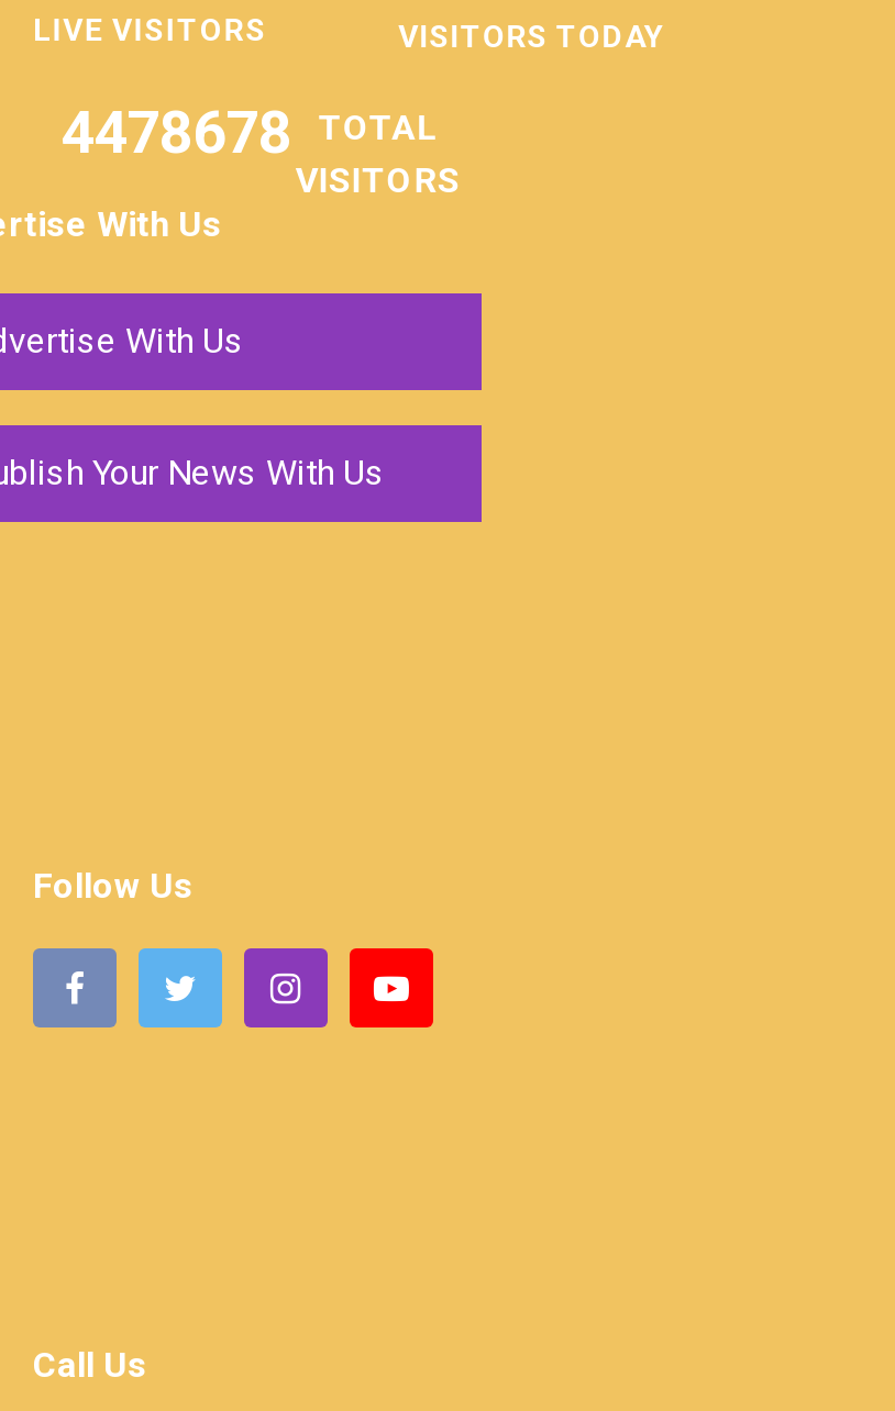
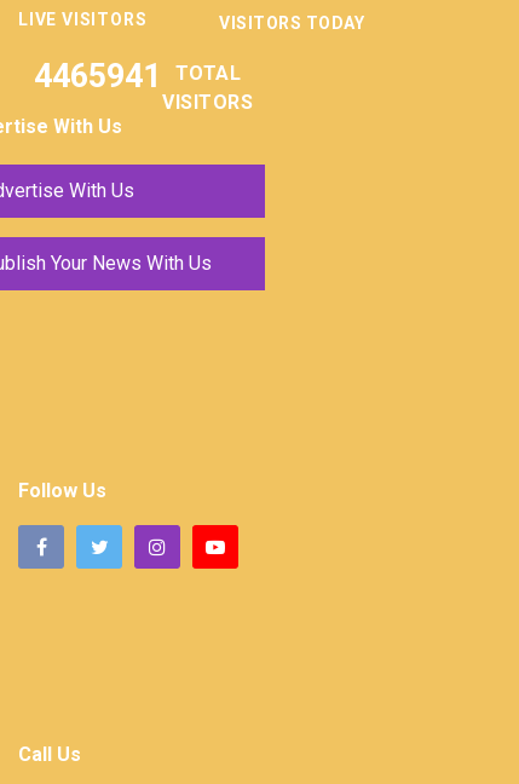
- 4478678 TOTAL
+ 4465941 TOTAL
